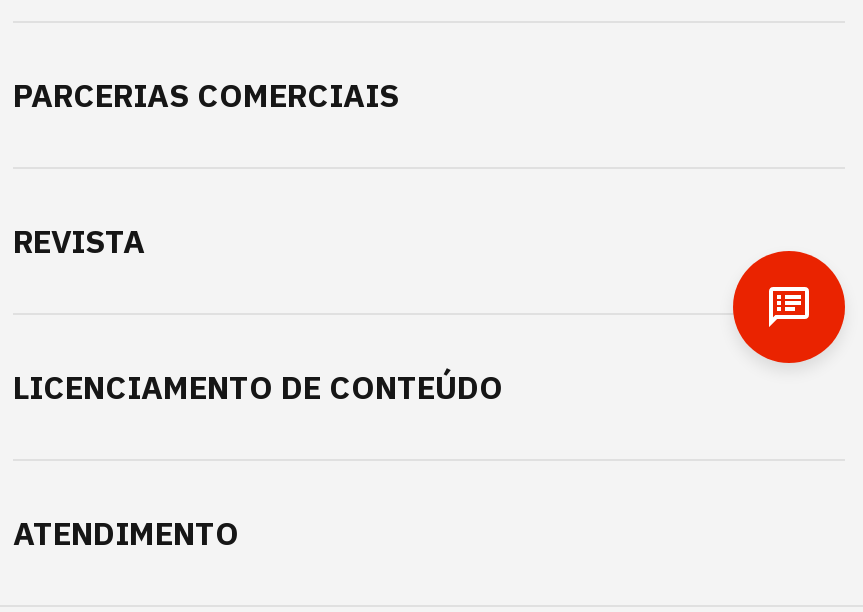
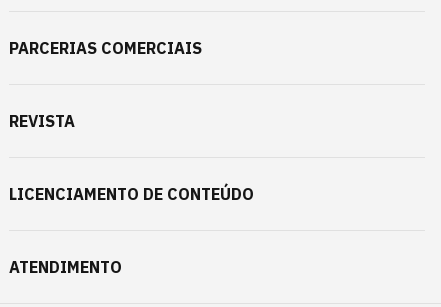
- [image]
